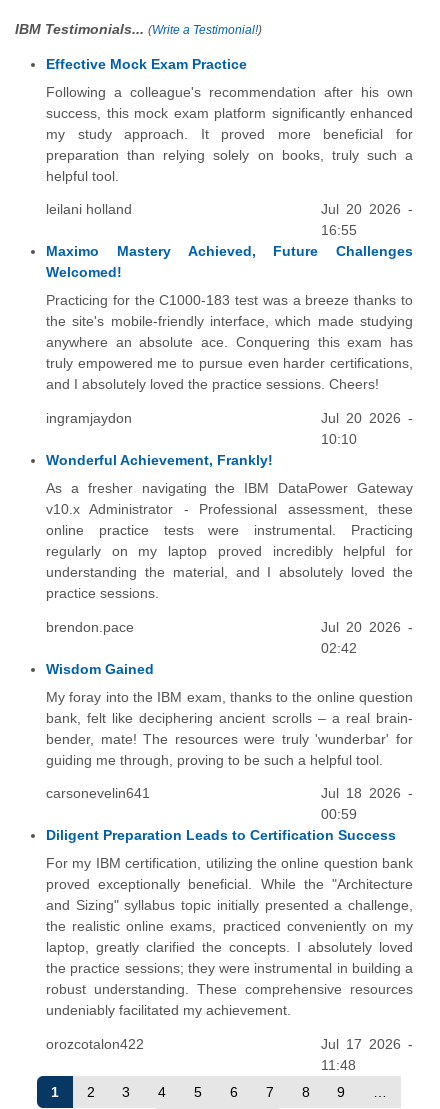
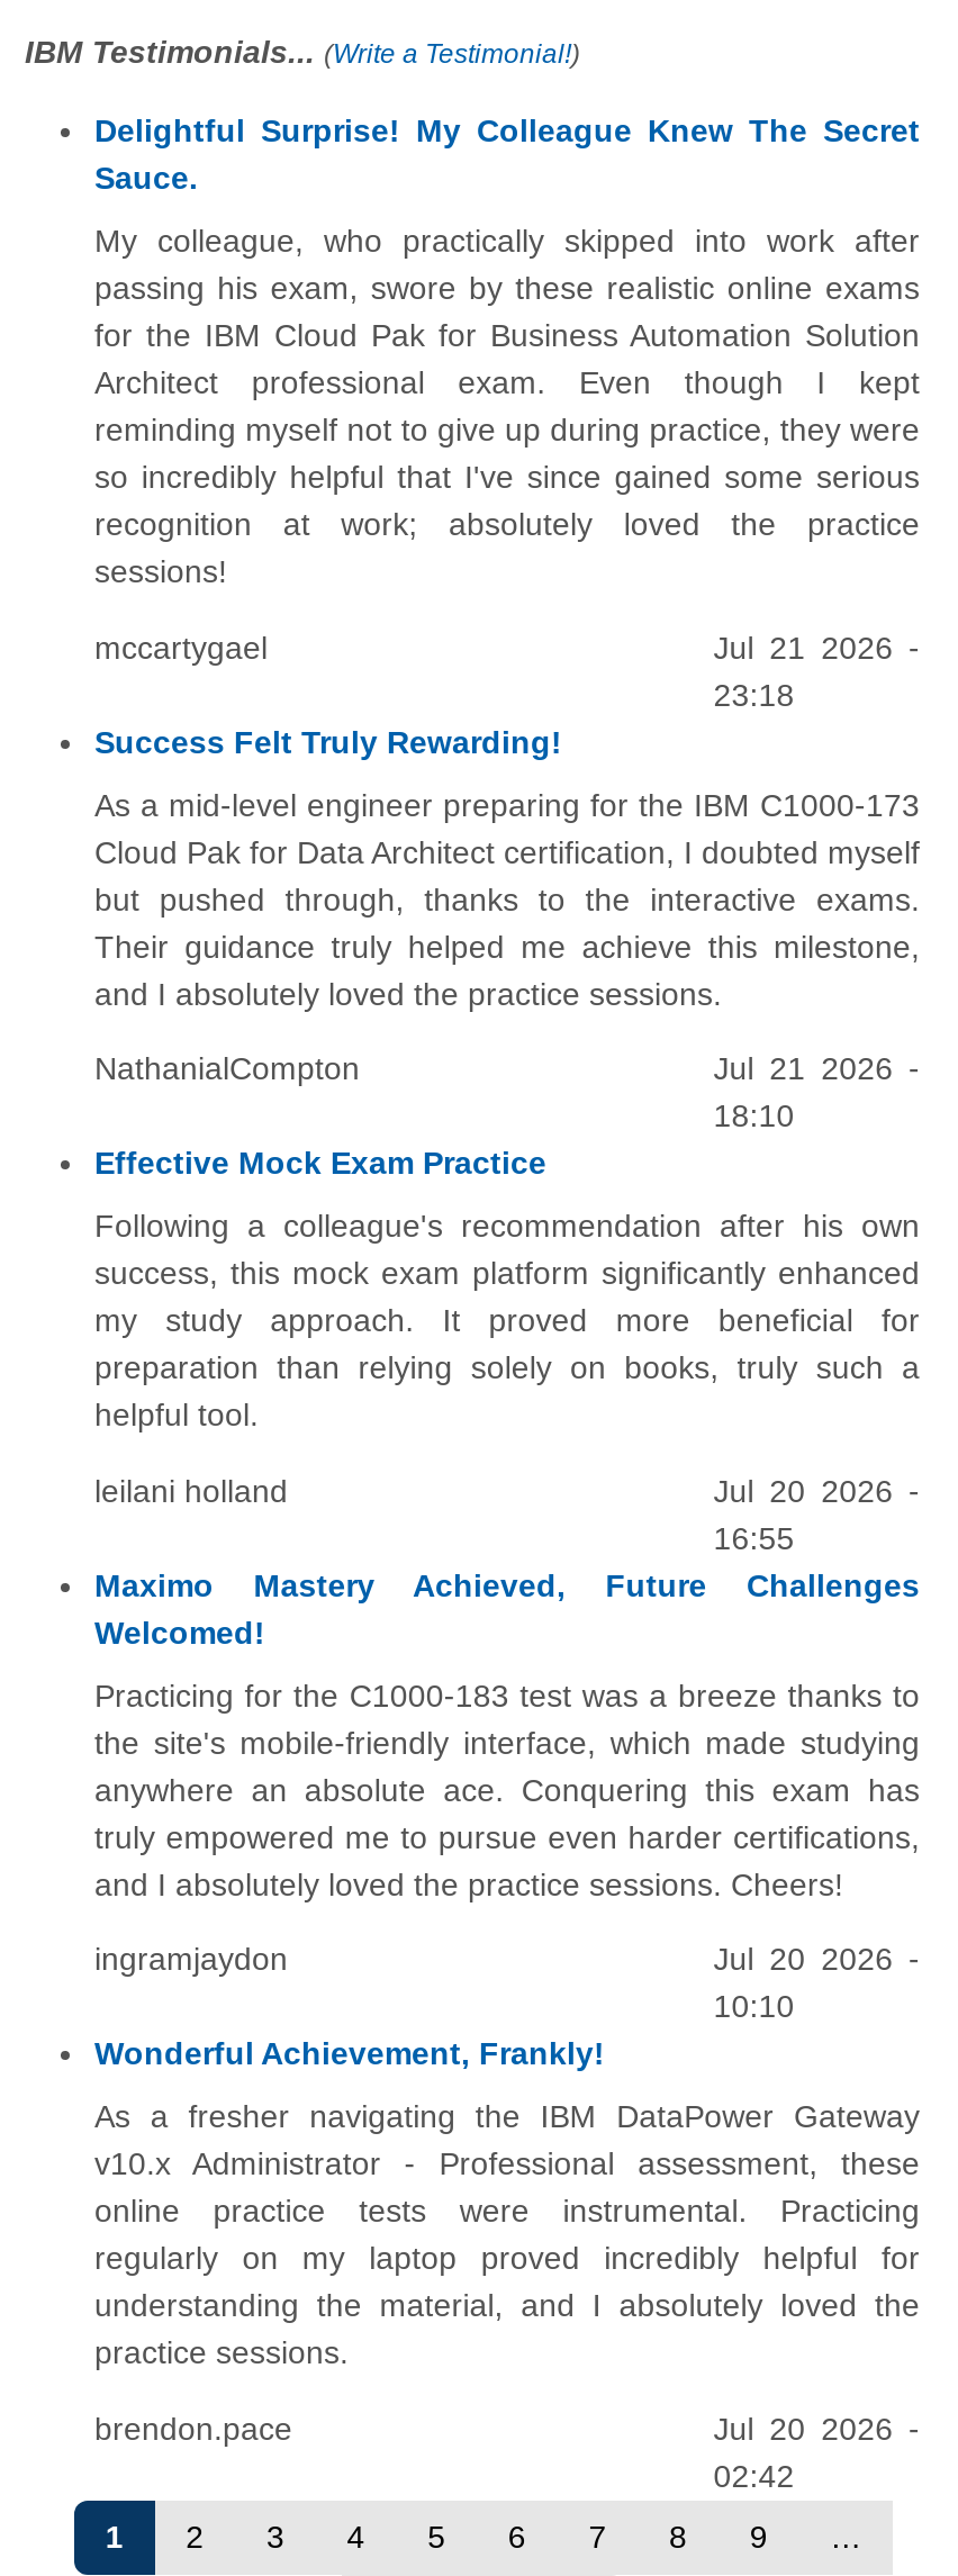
+ Delightful Surprise! My Colleague Knew The Secret
+ Sauce.
+ My colleague, who practically skipped into work after
+ passing his exam, swore by these realistic online exams
+ for the IBM Cloud Pak for Business Automation Solution
+ Architect professional exam. Even though I kept
+ reminding myself not to give up during practice, they were
+ so incredibly helpful that I've since gained some serious
+ recognition at work; absolutely loved the practice
+ sessions!
+ mccartygael
+ Jul 21 2026 -
+ 23:18
+ Success Felt Truly Rewarding!
+ As a mid-level engineer preparing for the IBM C1000-173
+ Cloud Pak for Data Architect certification, I doubted myself
+ but pushed through, thanks to the interactive exams.
+ Their guidance truly helped me achieve this milestone,
+ and I absolutely loved the practice sessions.
+ NathanialCompton
+ Jul 21 2026 -
+ 18:10

moved down: Effective Mock Exam Practice | Following a colleague's recommendation after his own | success, this mock exam platform significantly enhanced | ... | Jul 20 2026 - | 02:42

- Wisdom Gained
- My foray into the IBM exam, thanks to the online question
- bank, felt like deciphering ancient scrolls – a real brain-
- bender, mate! The resources were truly 'wunderbar' for
- guiding me through, proving to be such a helpful tool.
- carsonevelin641
- Jul 18 2026 -
- 00:59
- Diligent Preparation Leads to Certification Success
- For my IBM certification, utilizing the online question bank
- proved exceptionally beneficial. While the "Architecture
- and Sizing" syllabus topic initially presented a challenge,
- the realistic online exams, practiced conveniently on my
- laptop, greatly clarified the concepts. I absolutely loved
- the practice sessions; they were instrumental in building a
- robust understanding. These comprehensive resources
- undeniably facilitated my achievement.
- orozcotalon422
- Jul 17 2026 -
- 11:48
